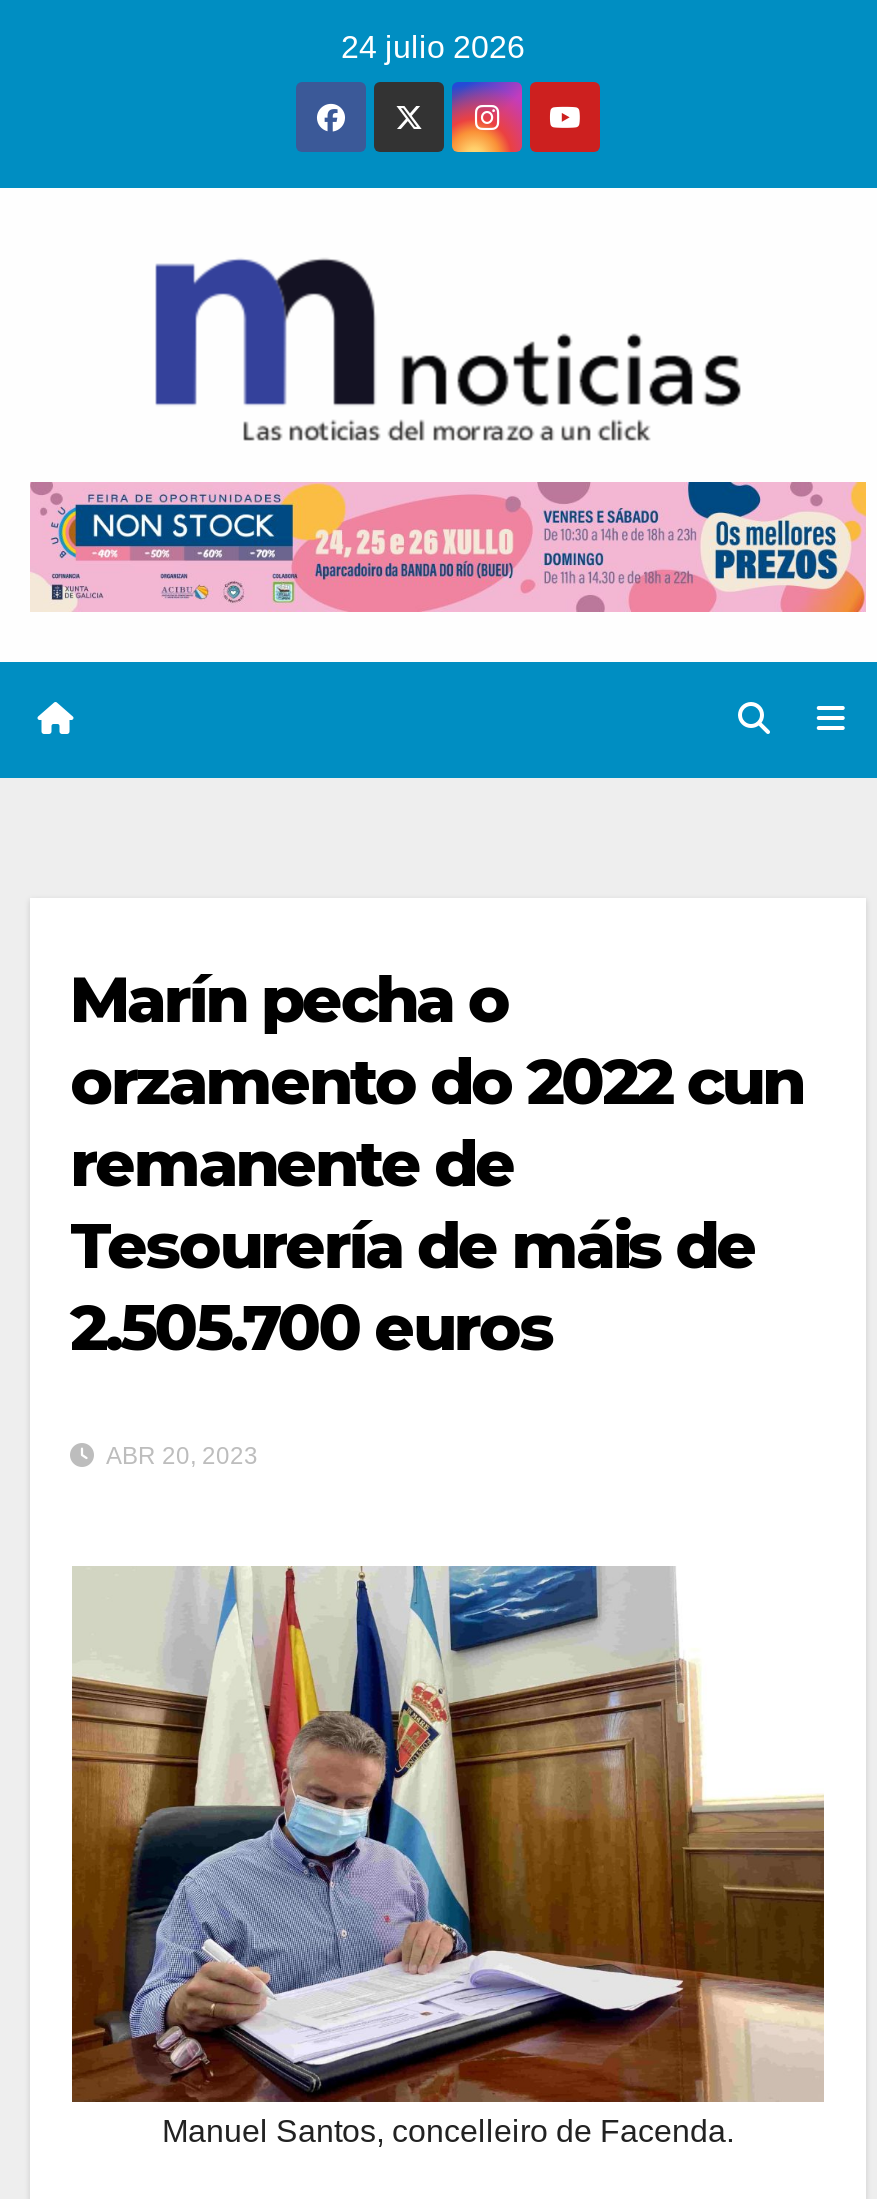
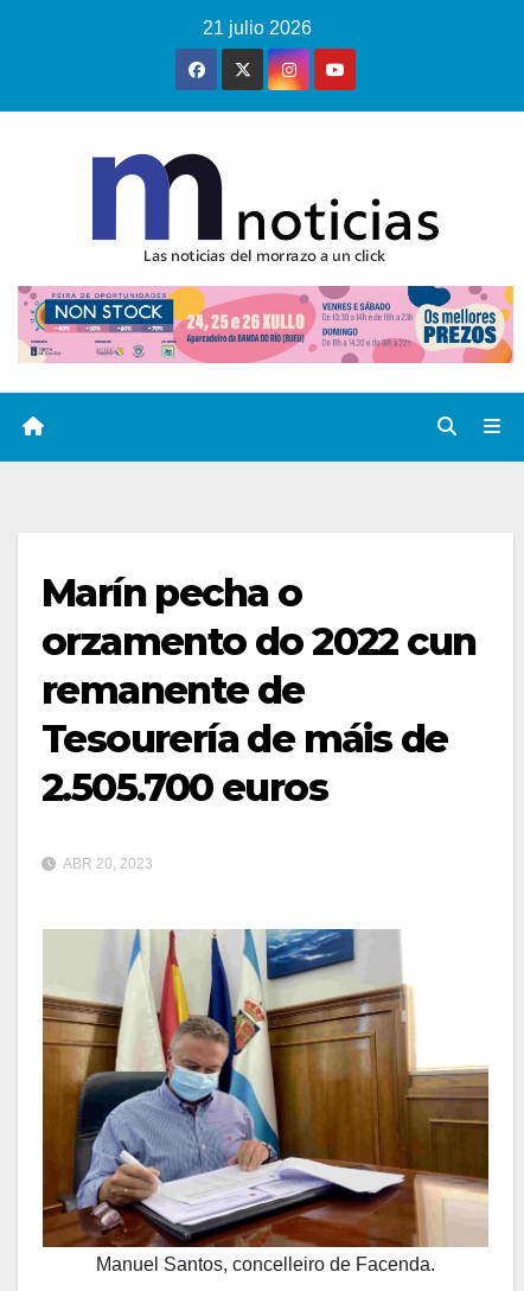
- 24 julio 2026
+ 21 julio 2026
